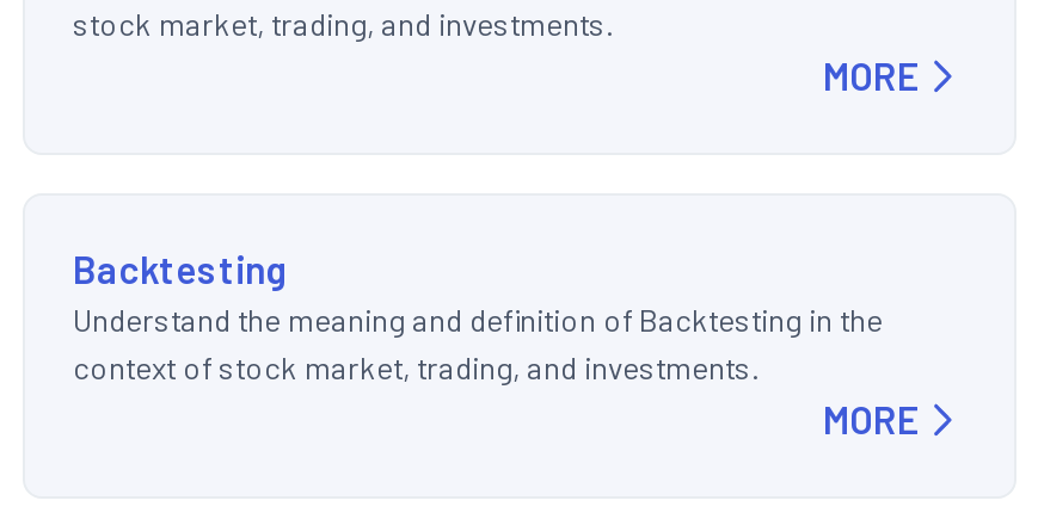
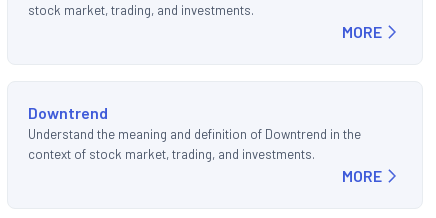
- Backtesting
- Understand the meaning and definition of Backtesting in the
+ Downtrend
+ Understand the meaning and definition of Downtrend in the
